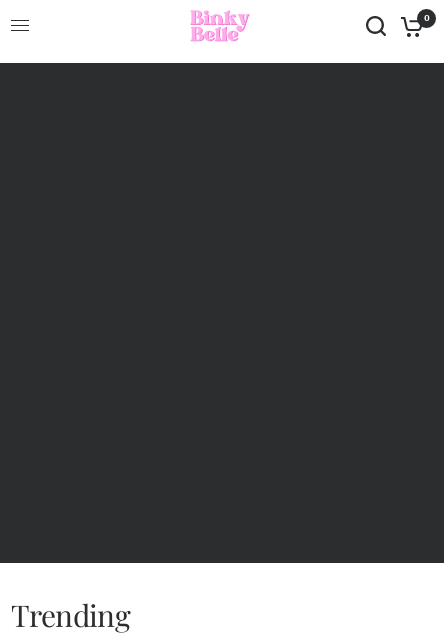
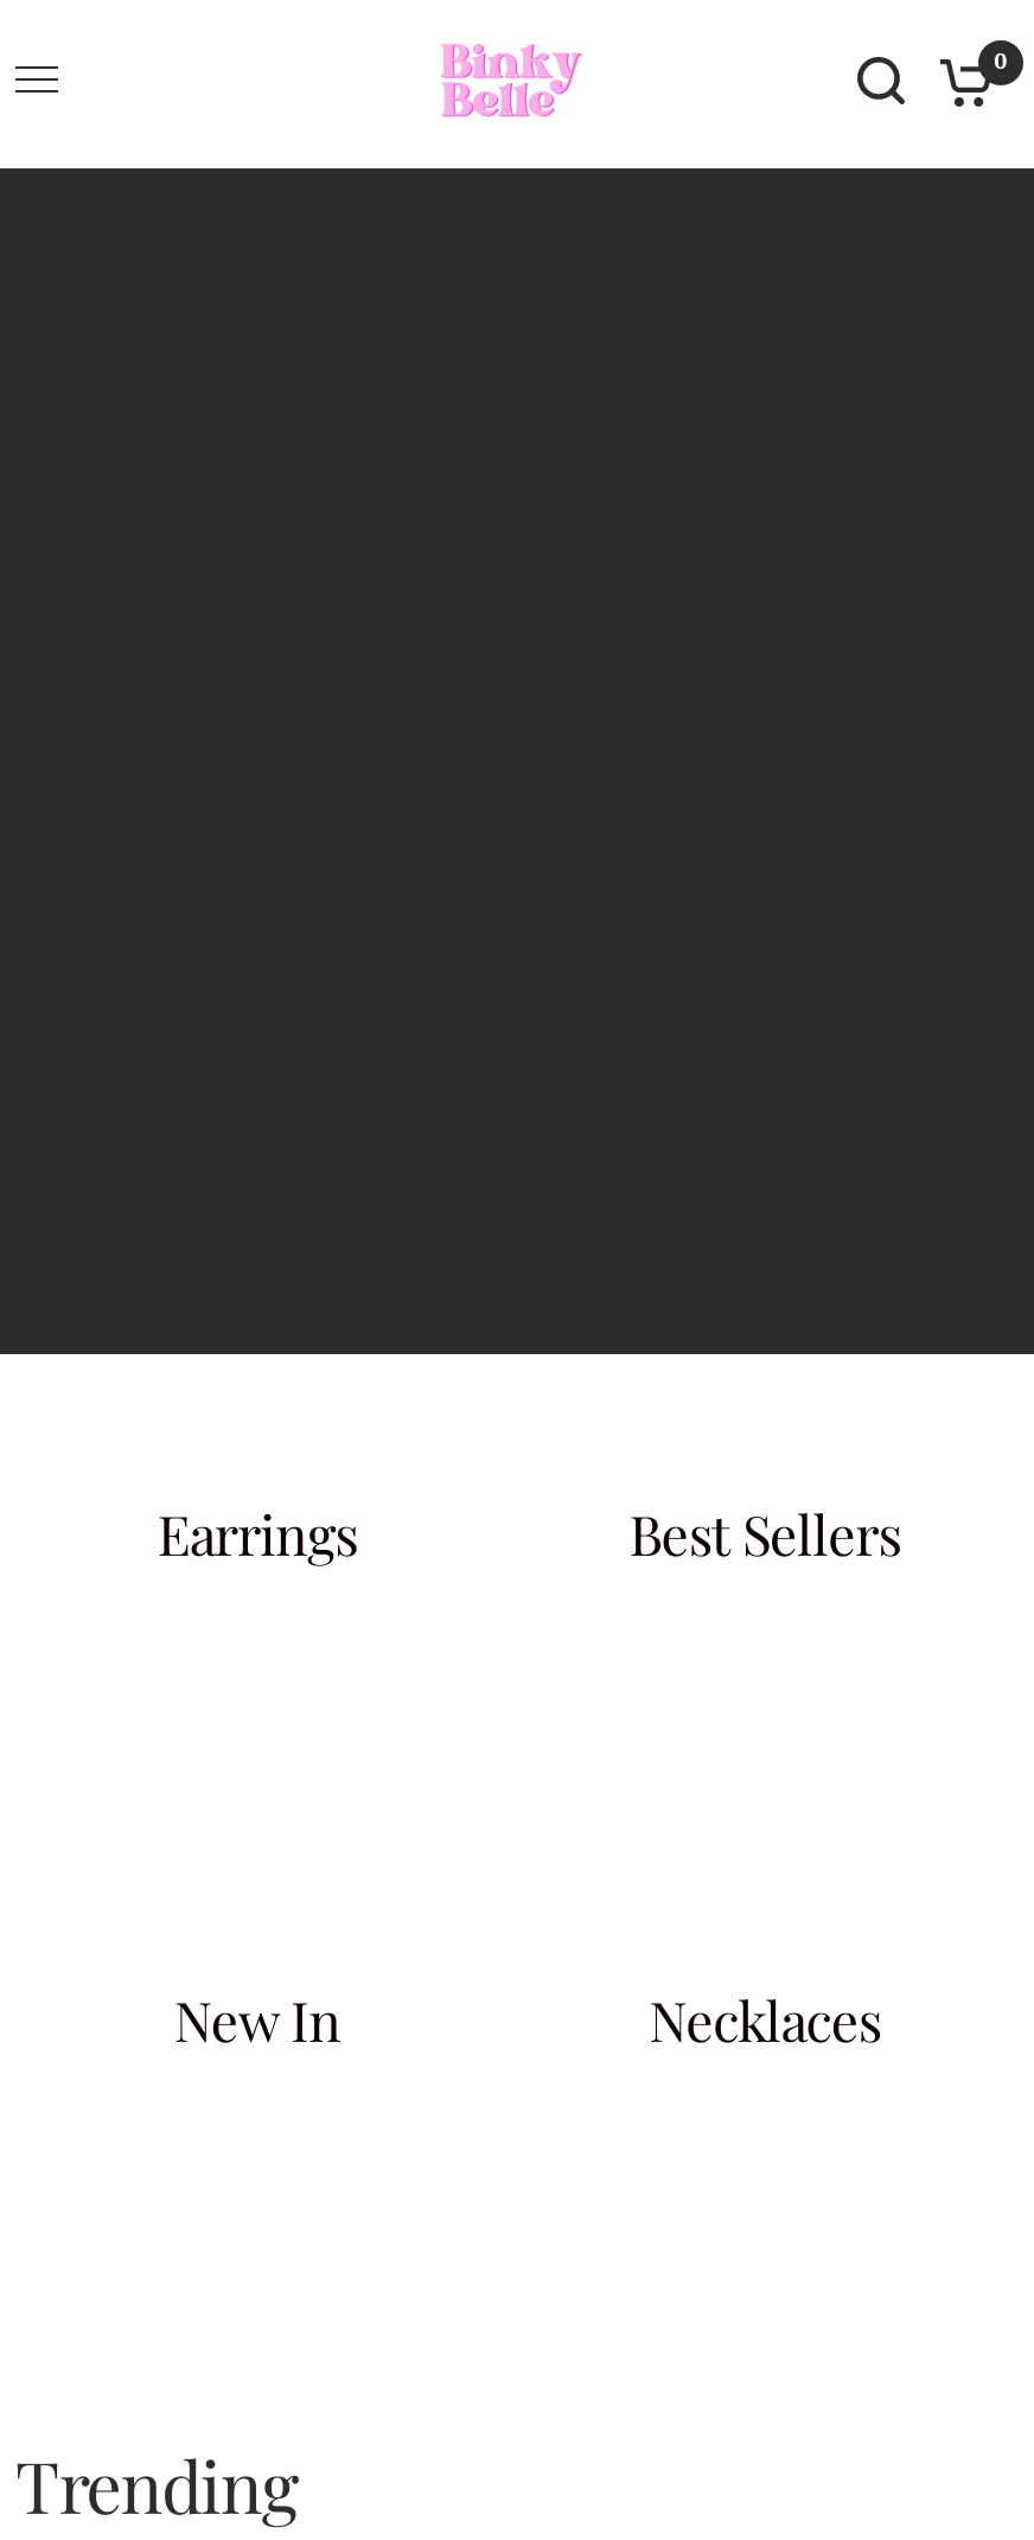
+ Earrings
+ Best Sellers

+ New In
+ Necklaces
